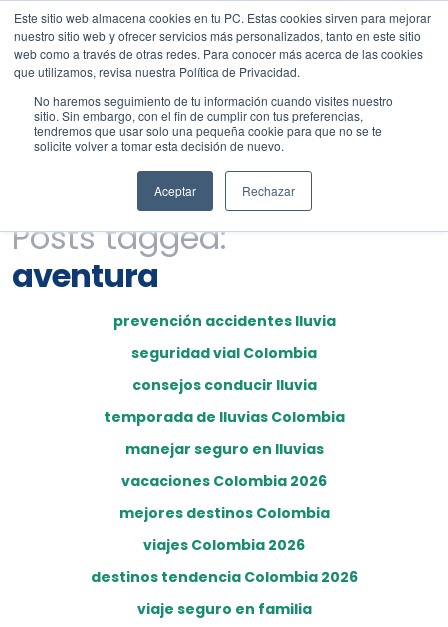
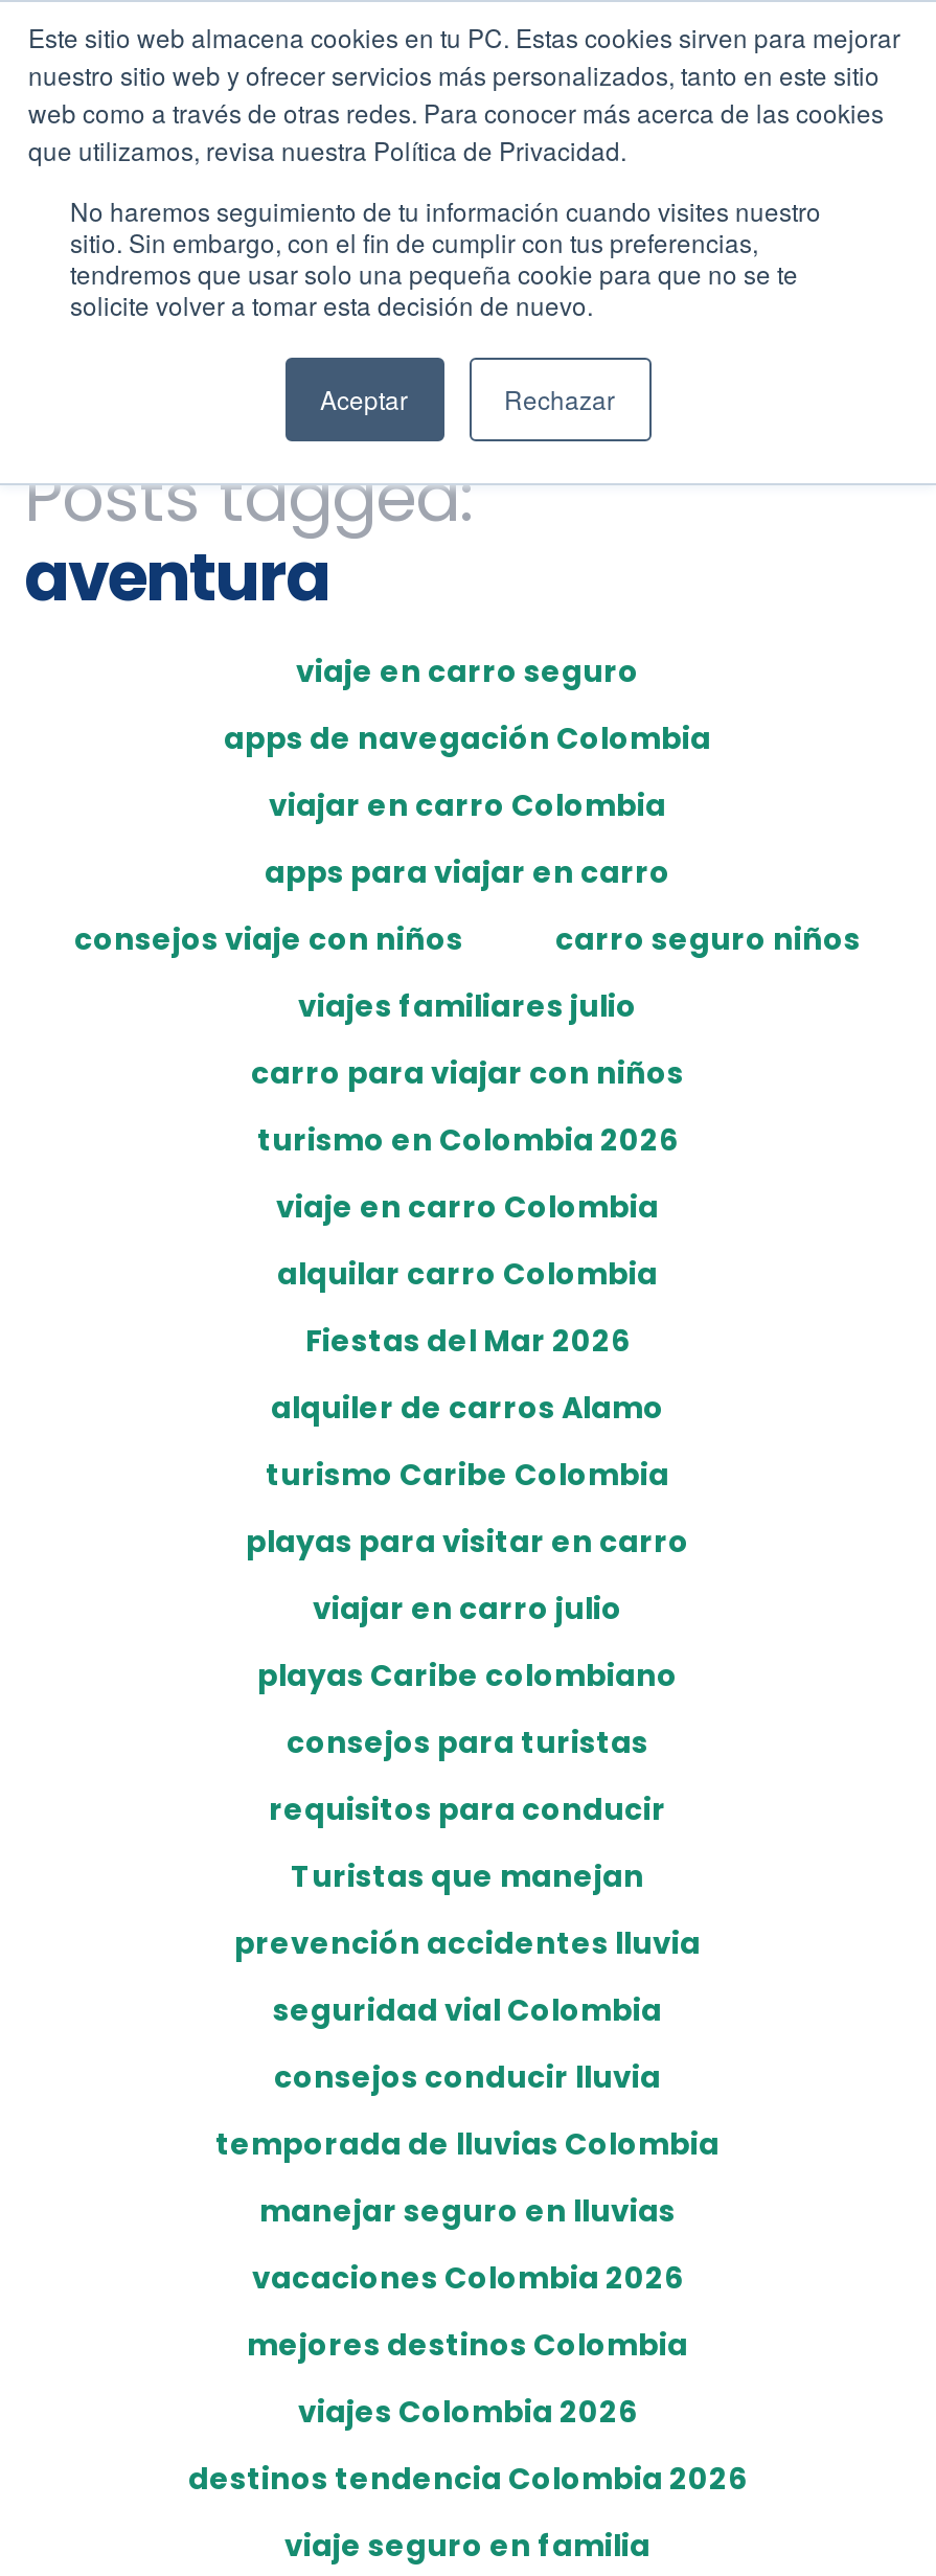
+ viaje en carro seguro
+ apps de navegación Colombia
+ viajar en carro Colombia
+ apps para viajar en carro
+ consejos viaje con niños
+ carro seguro niños
+ viajes familiares julio
+ carro para viajar con niños
+ turismo en Colombia 2026
+ viaje en carro Colombia
+ alquilar carro Colombia
+ Fiestas del Mar 2026
+ alquiler de carros Alamo
+ turismo Caribe Colombia
+ playas para visitar en carro
+ viajar en carro julio
+ playas Caribe colombiano
+ consejos para turistas
+ requisitos para conducir
+ Turistas que manejan
